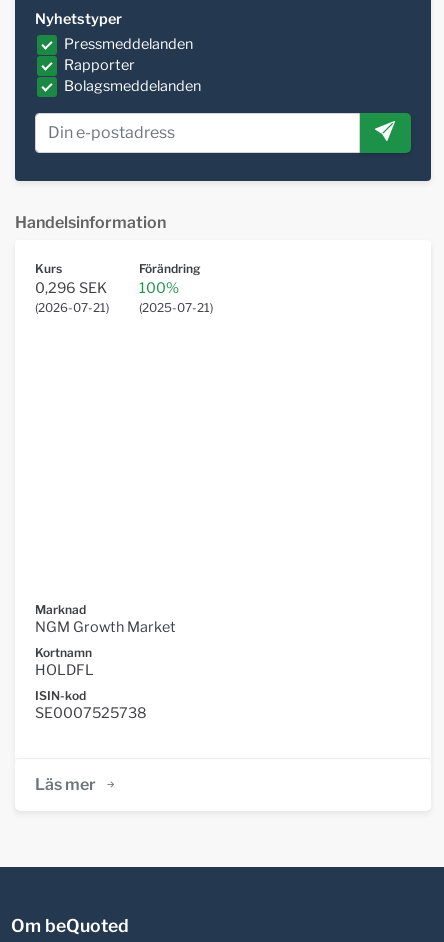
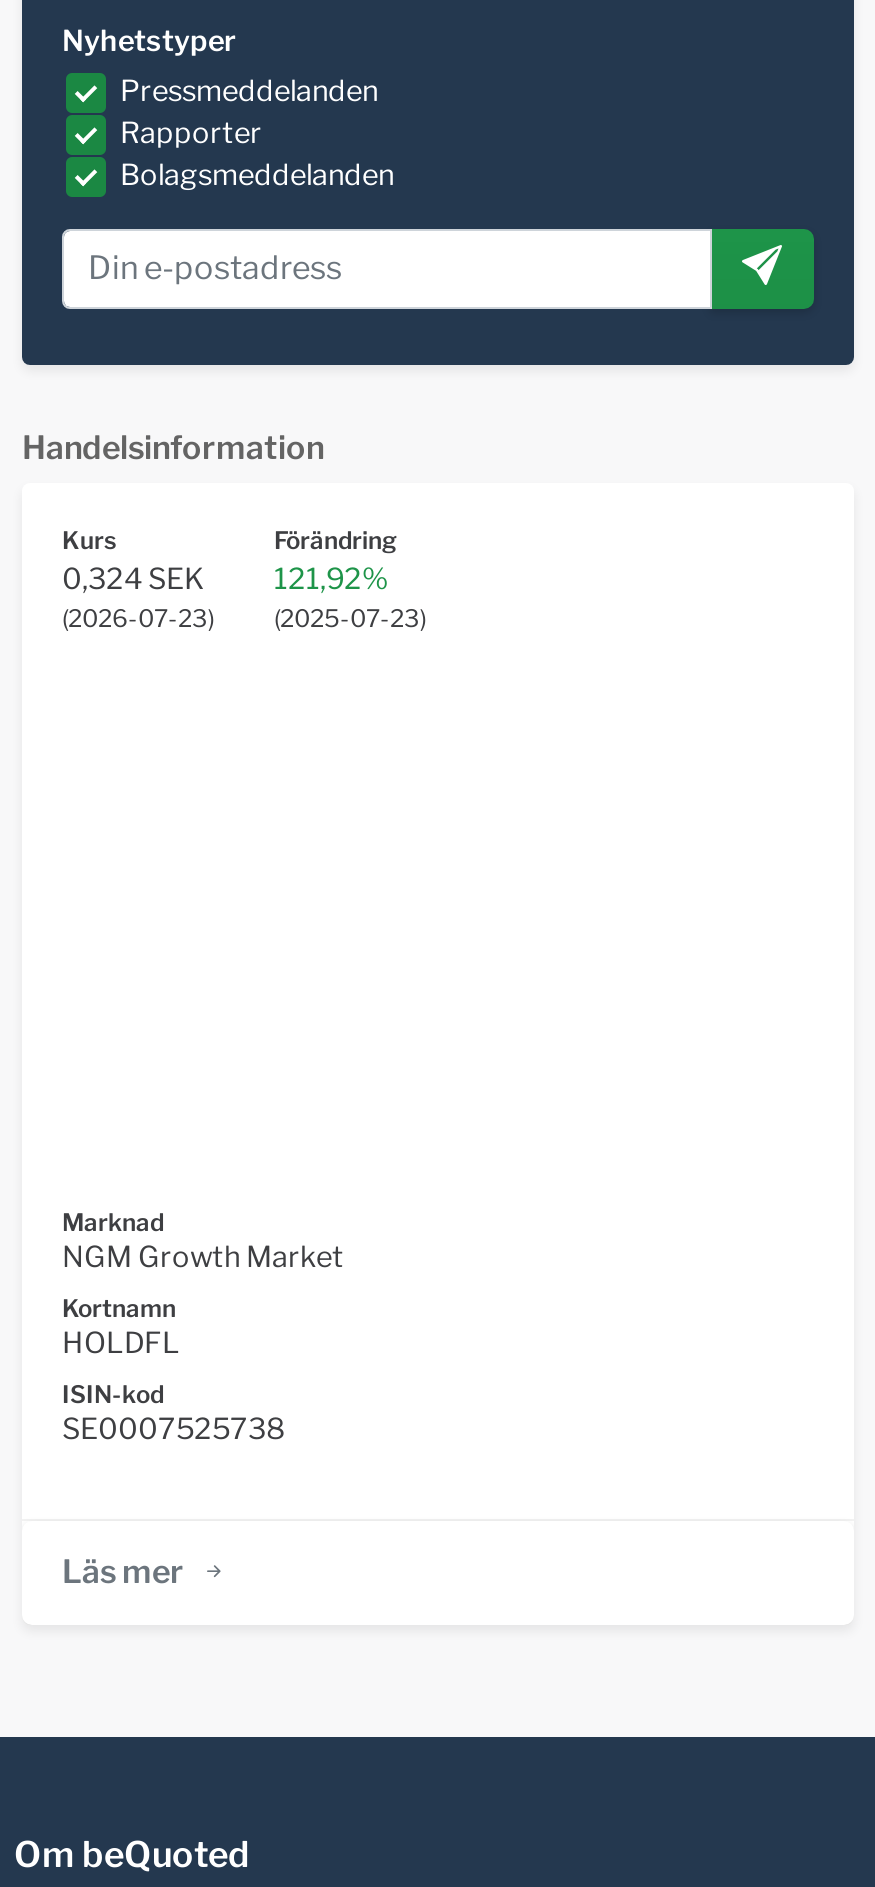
- 0,296 SEK
+ 0,324 SEK

- 100%
+ 121,92%

- (2026-07-21)
+ (2026-07-23)

- (2025-07-21)
+ (2025-07-23)
